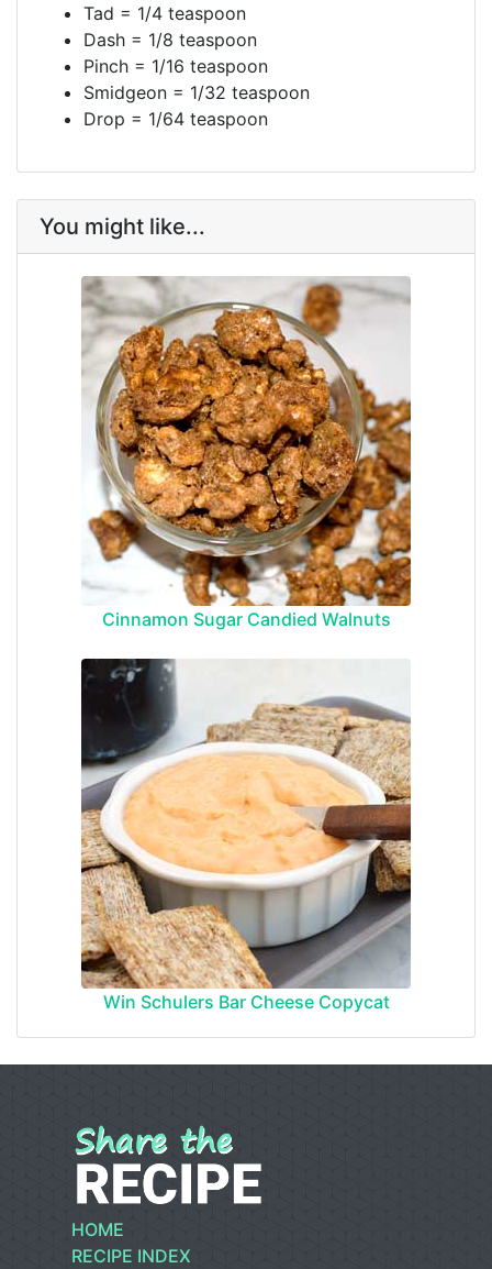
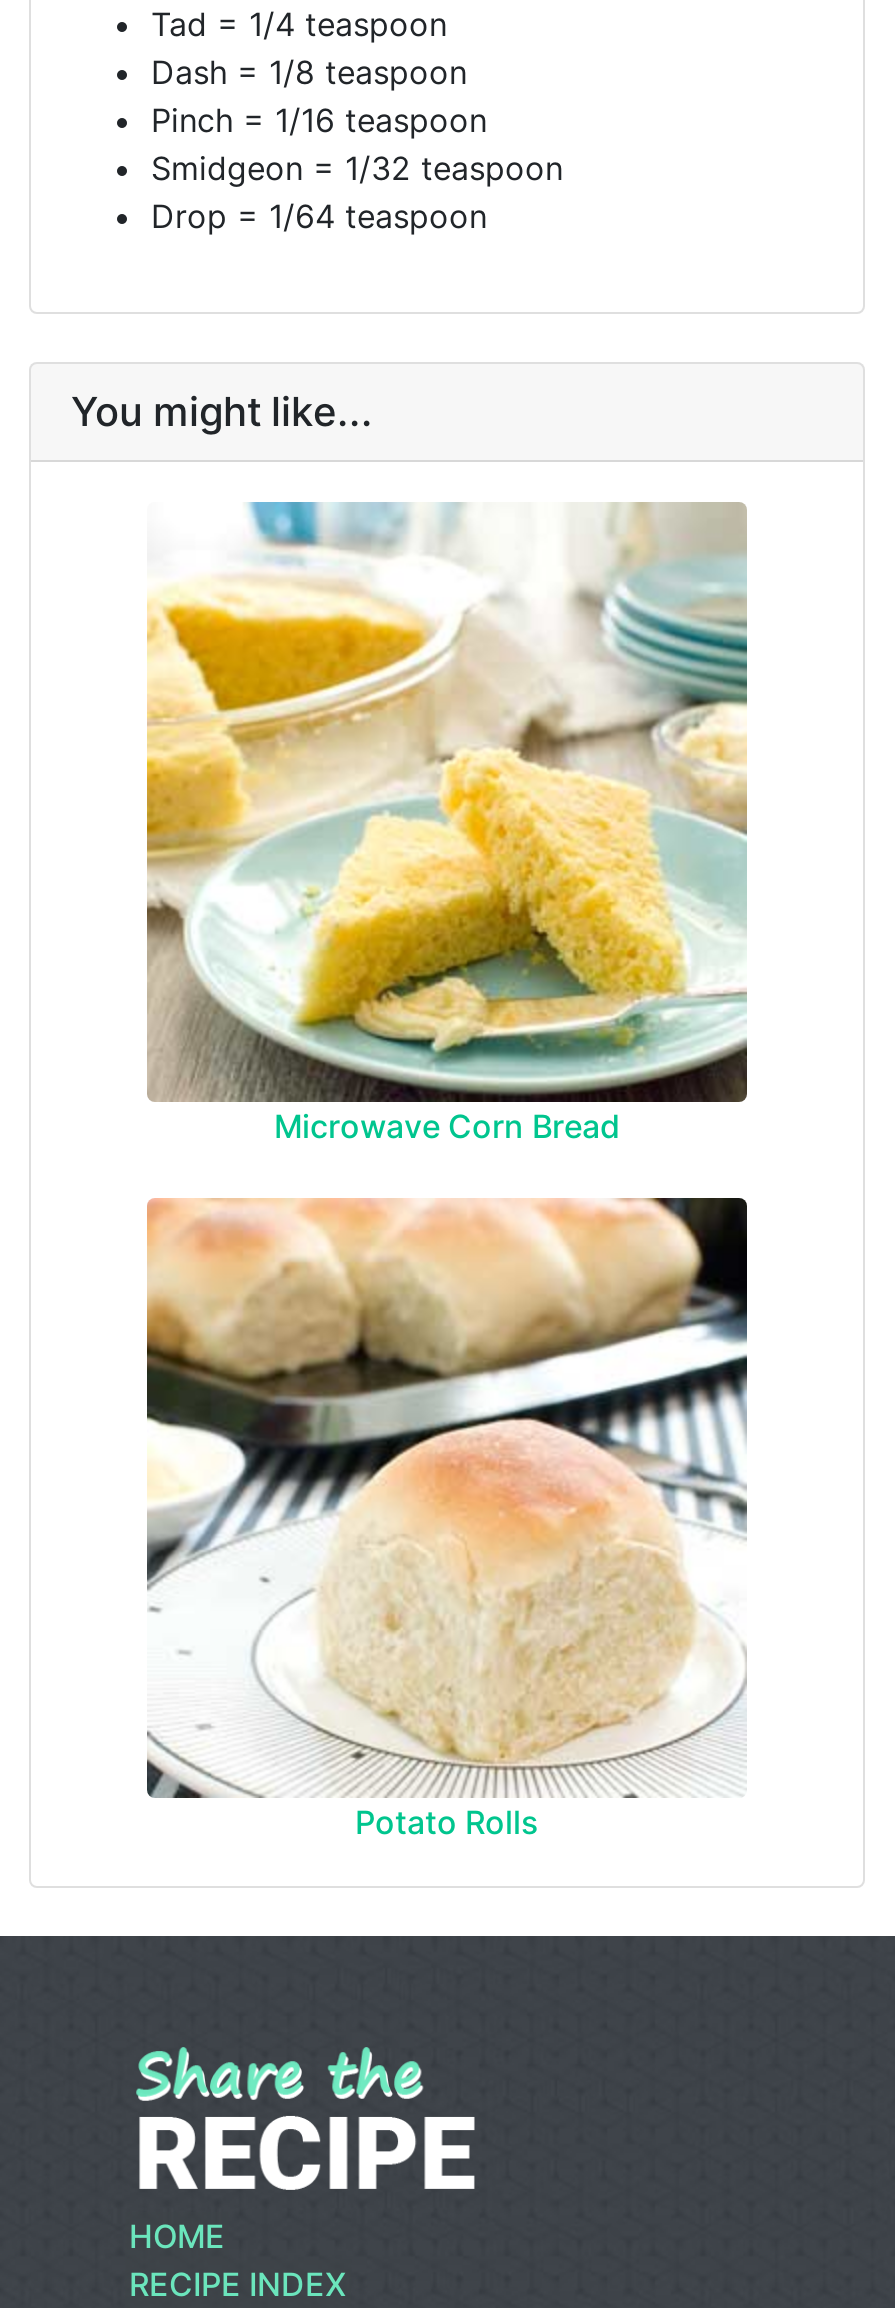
- [image]
- Cinnamon Sugar Candied Walnuts
+ [image]
+ Microwave Corn Bread

- [image]
- Win Schulers Bar Cheese Copycat
+ [image]
+ Potato Rolls
